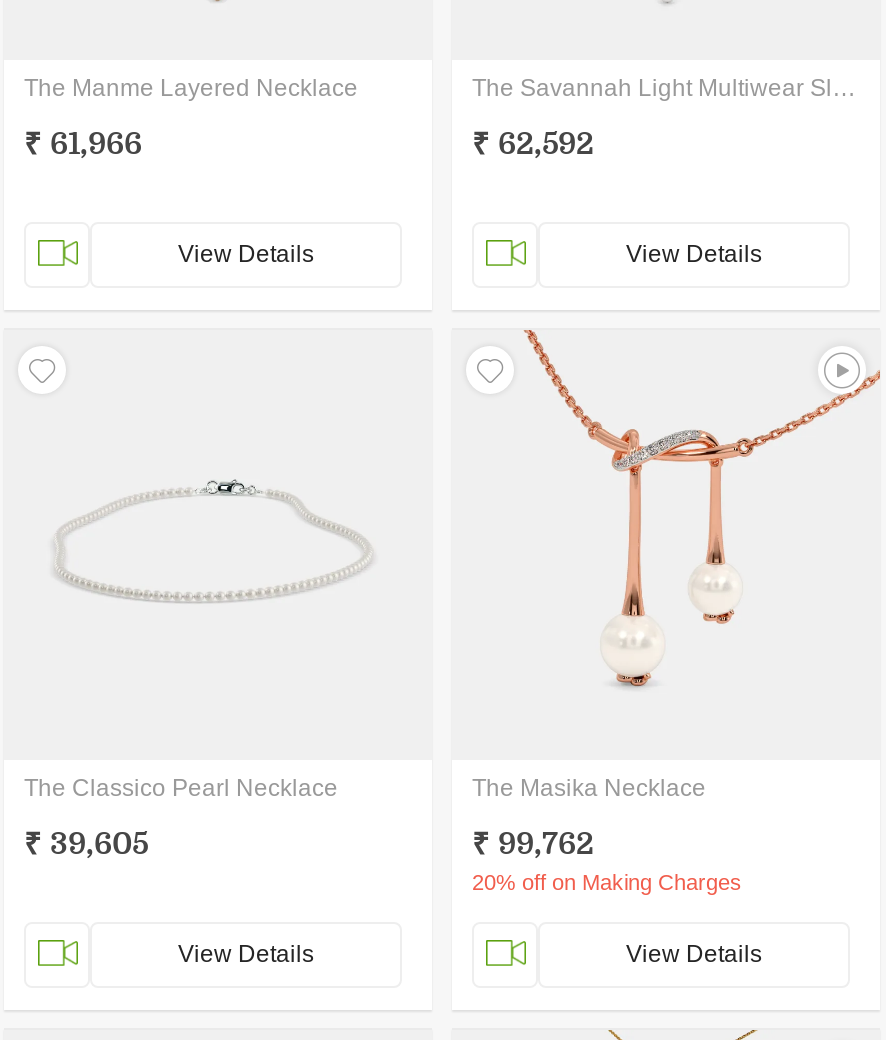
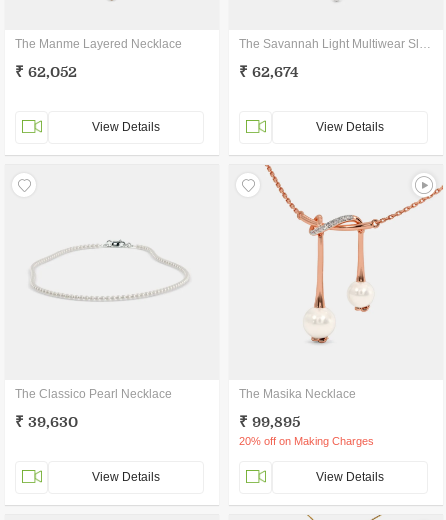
- ₹ 61,966
+ ₹ 62,052

- ₹ 62,592
+ ₹ 62,674

- ₹ 39,605
+ ₹ 39,630

- ₹ 99,762
+ ₹ 99,895
